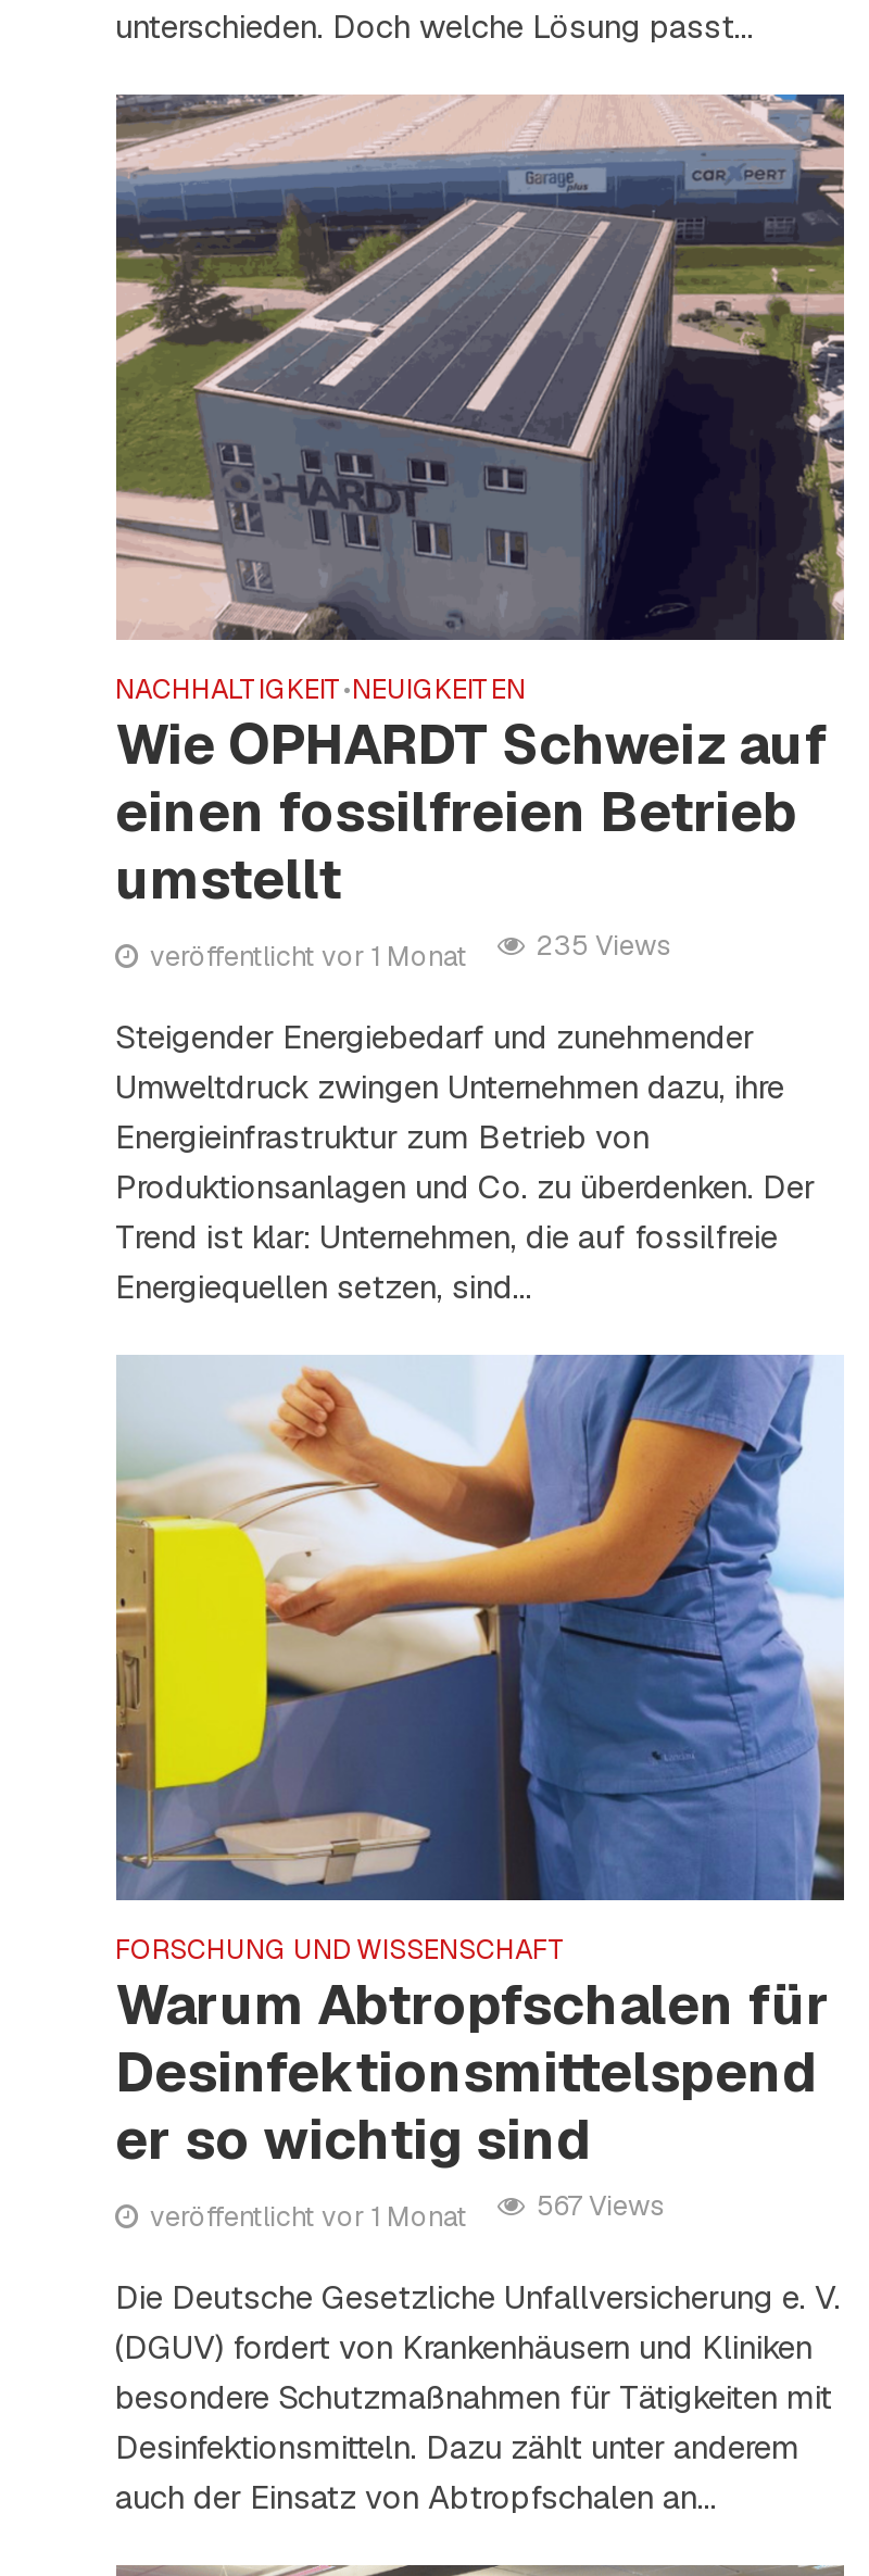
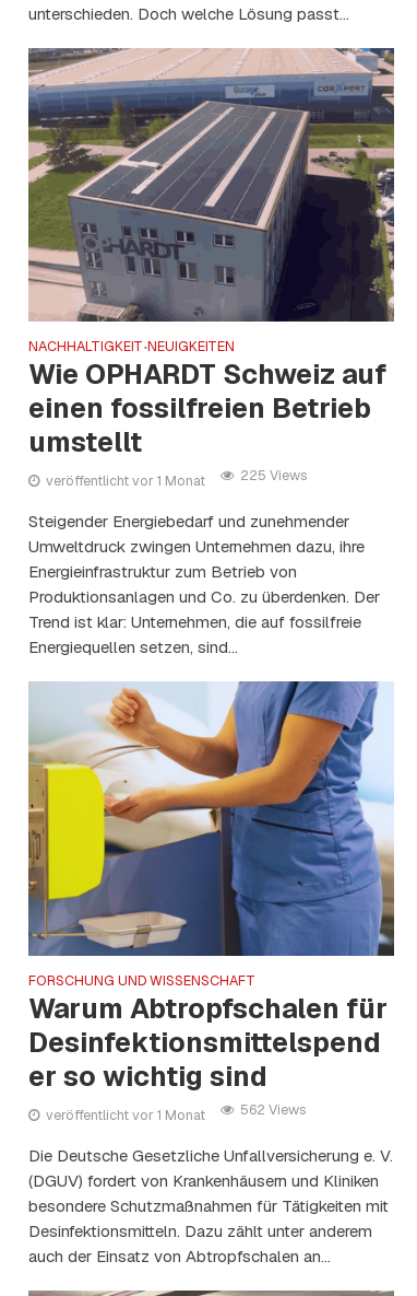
- veröffentlicht vor 1 Monat 235 Views
+ veröffentlicht vor 1 Monat 225 Views

- veröffentlicht vor 1 Monat 567 Views
+ veröffentlicht vor 1 Monat 562 Views
